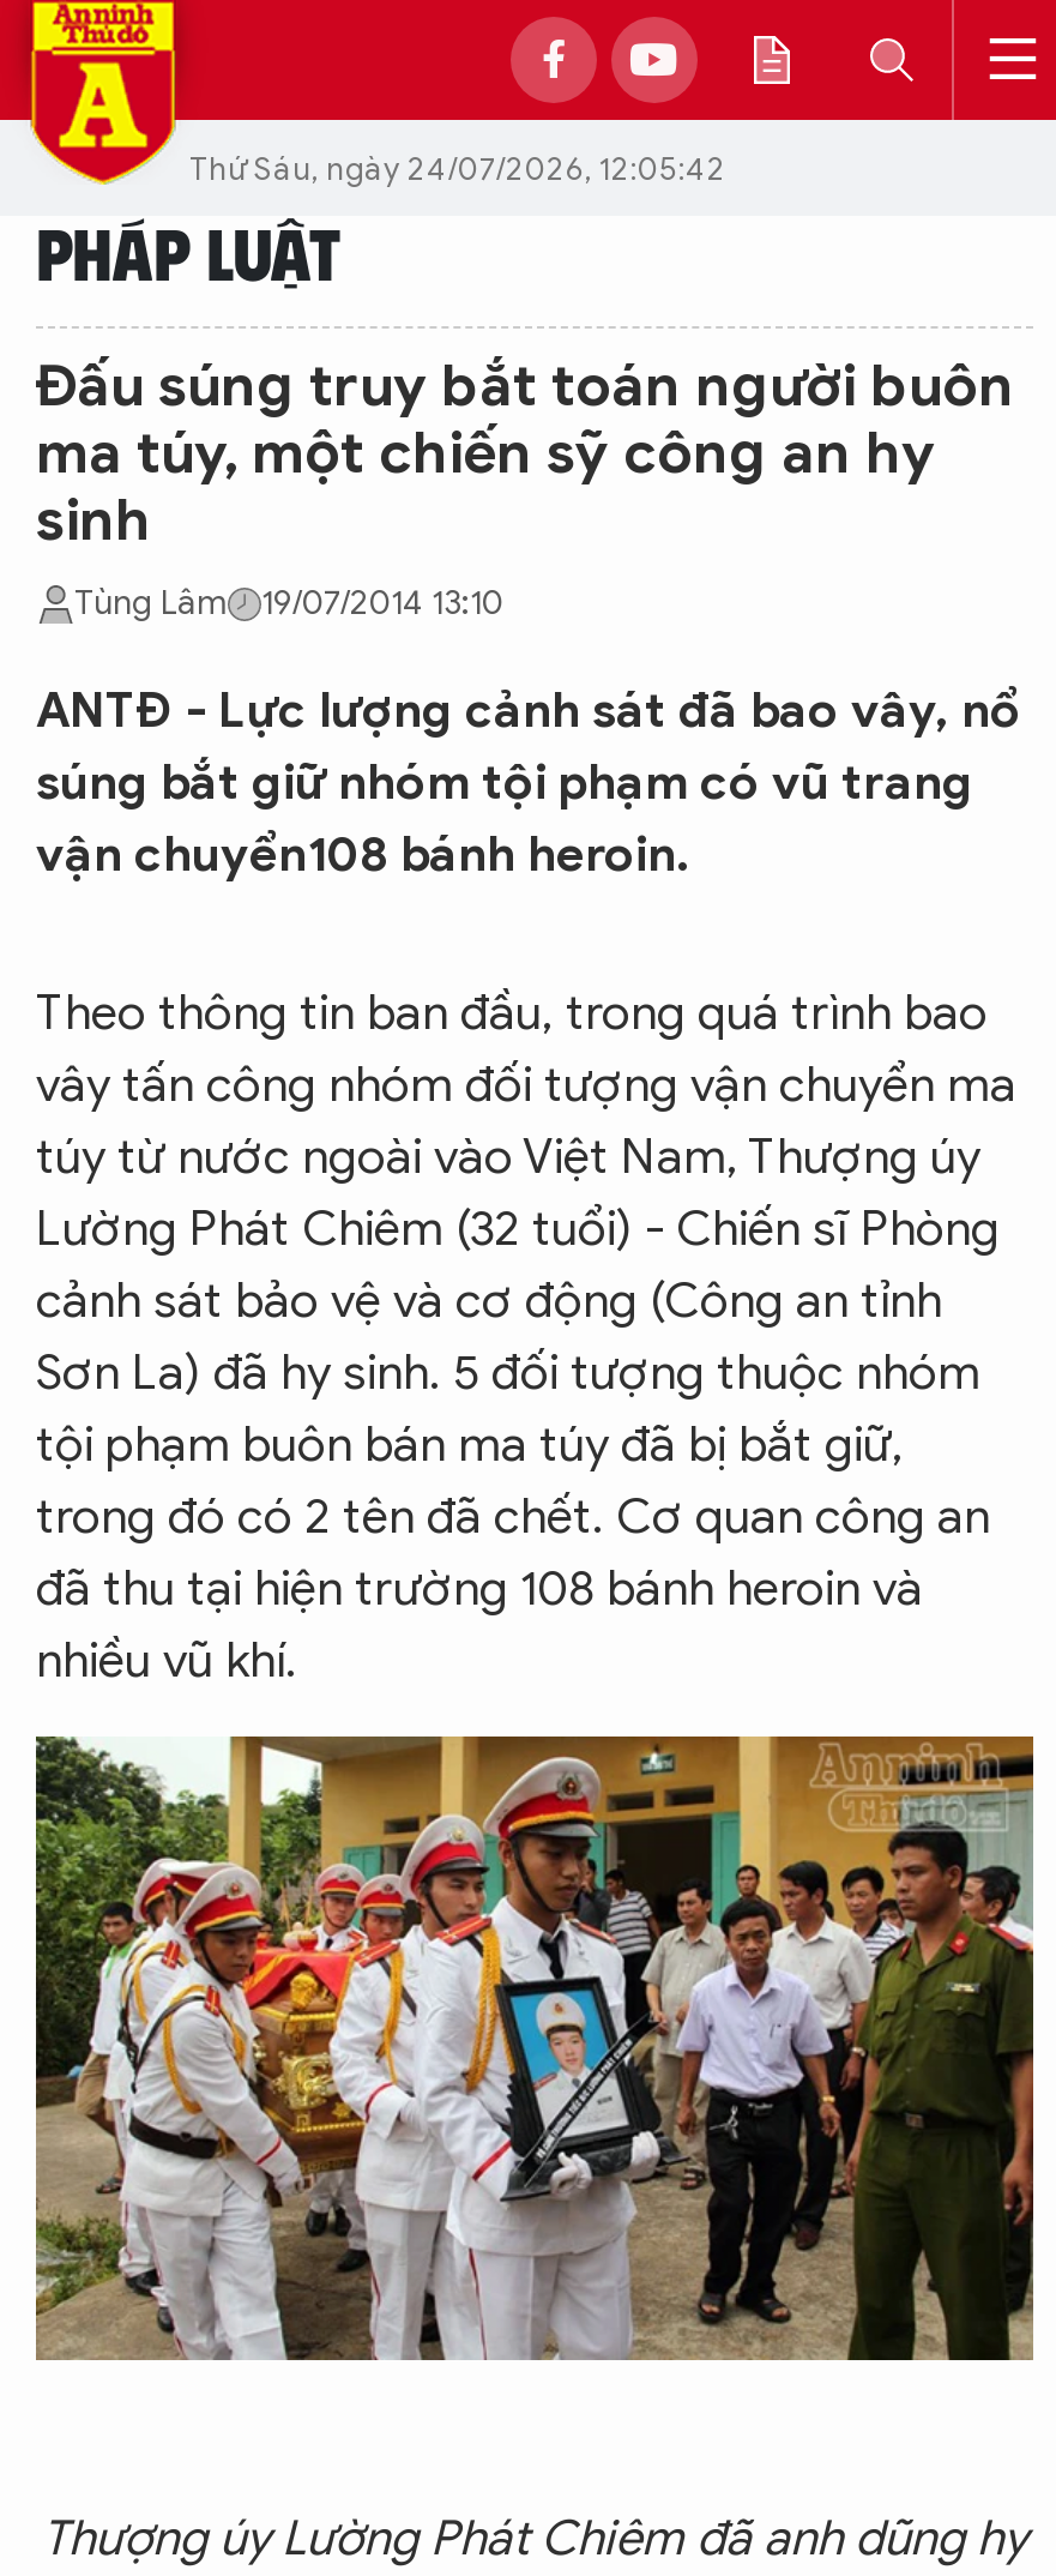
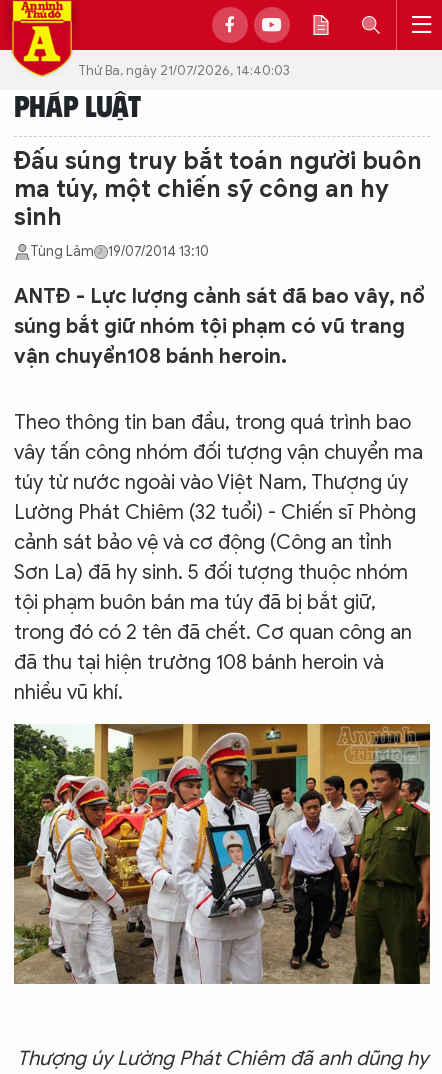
- Thứ Sáu, ngày 24/07/2026, 12:05:42
+ Thứ Ba, ngày 21/07/2026, 14:40:03
